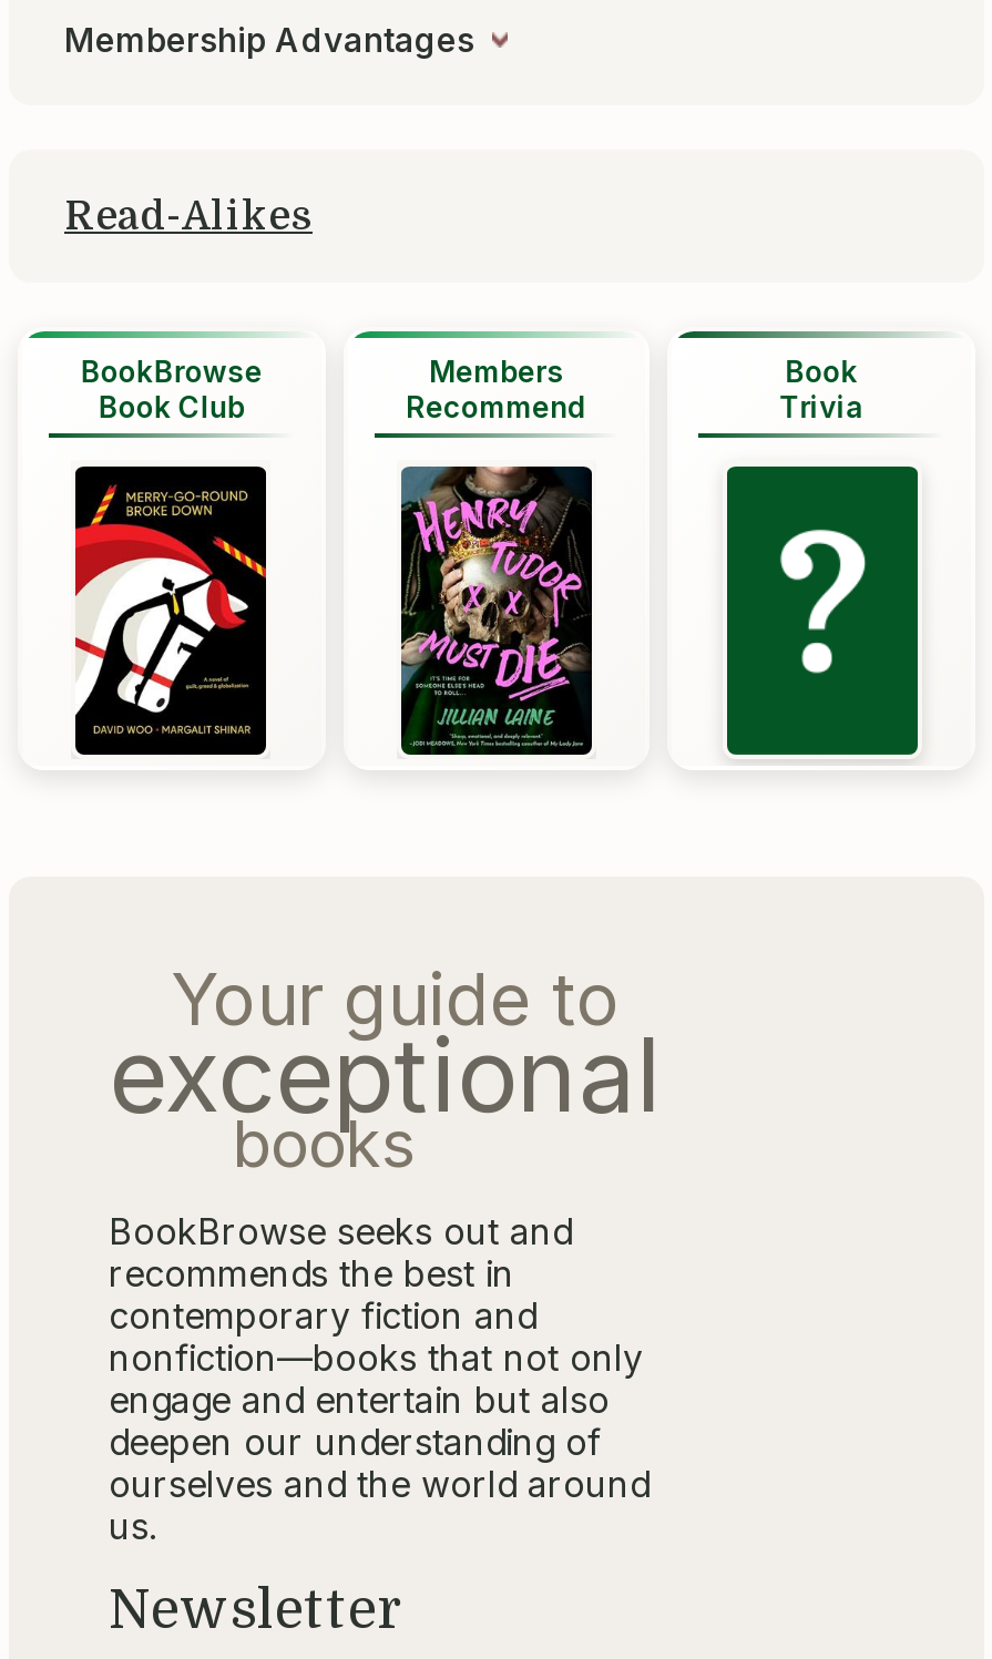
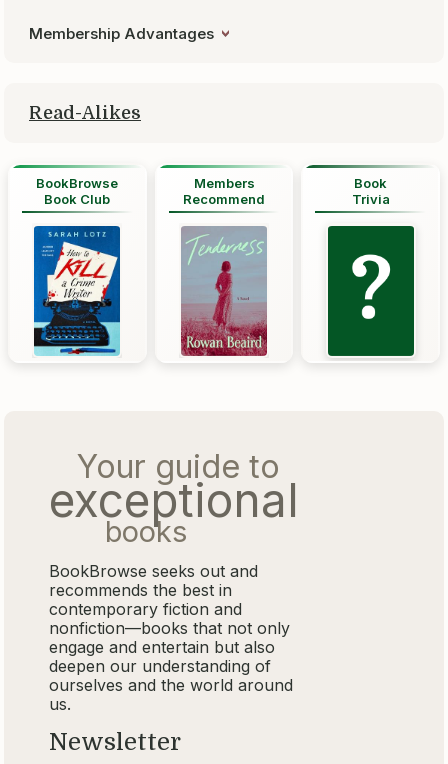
- [image]
+ [image]

- [image]
+ [image]
